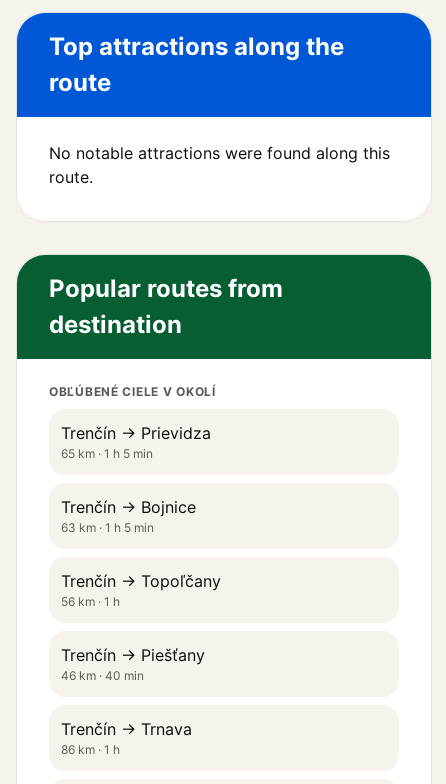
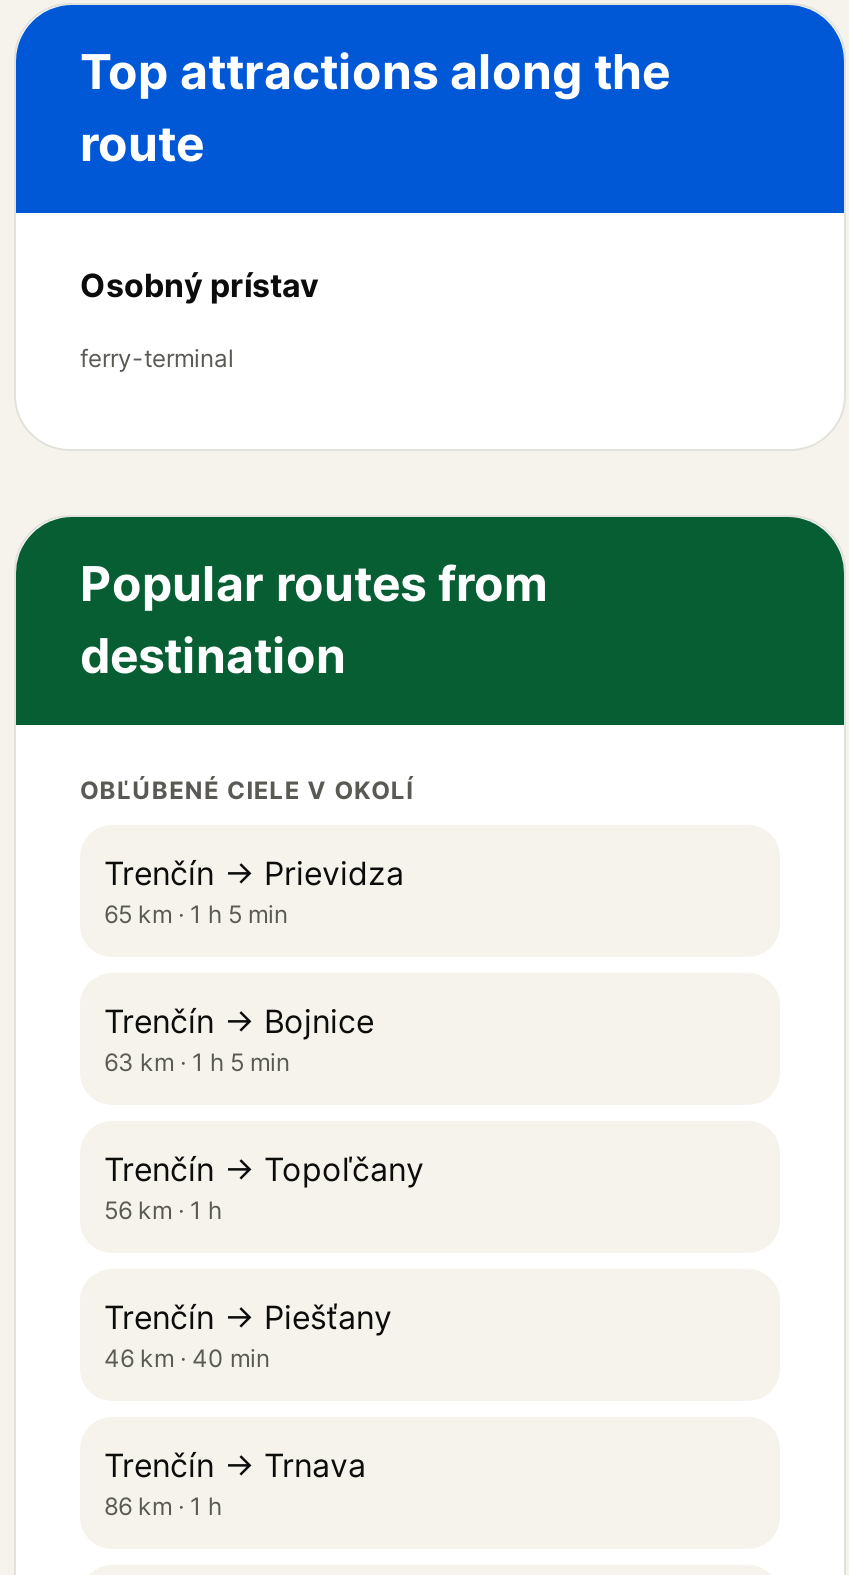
- No notable attractions were found along this
- route.
+ Osobný prístav
+ ferry-terminal
